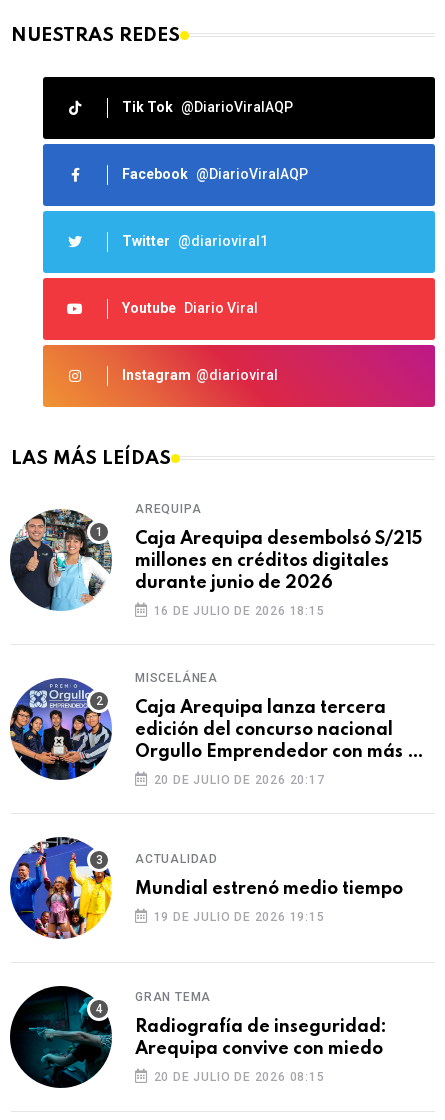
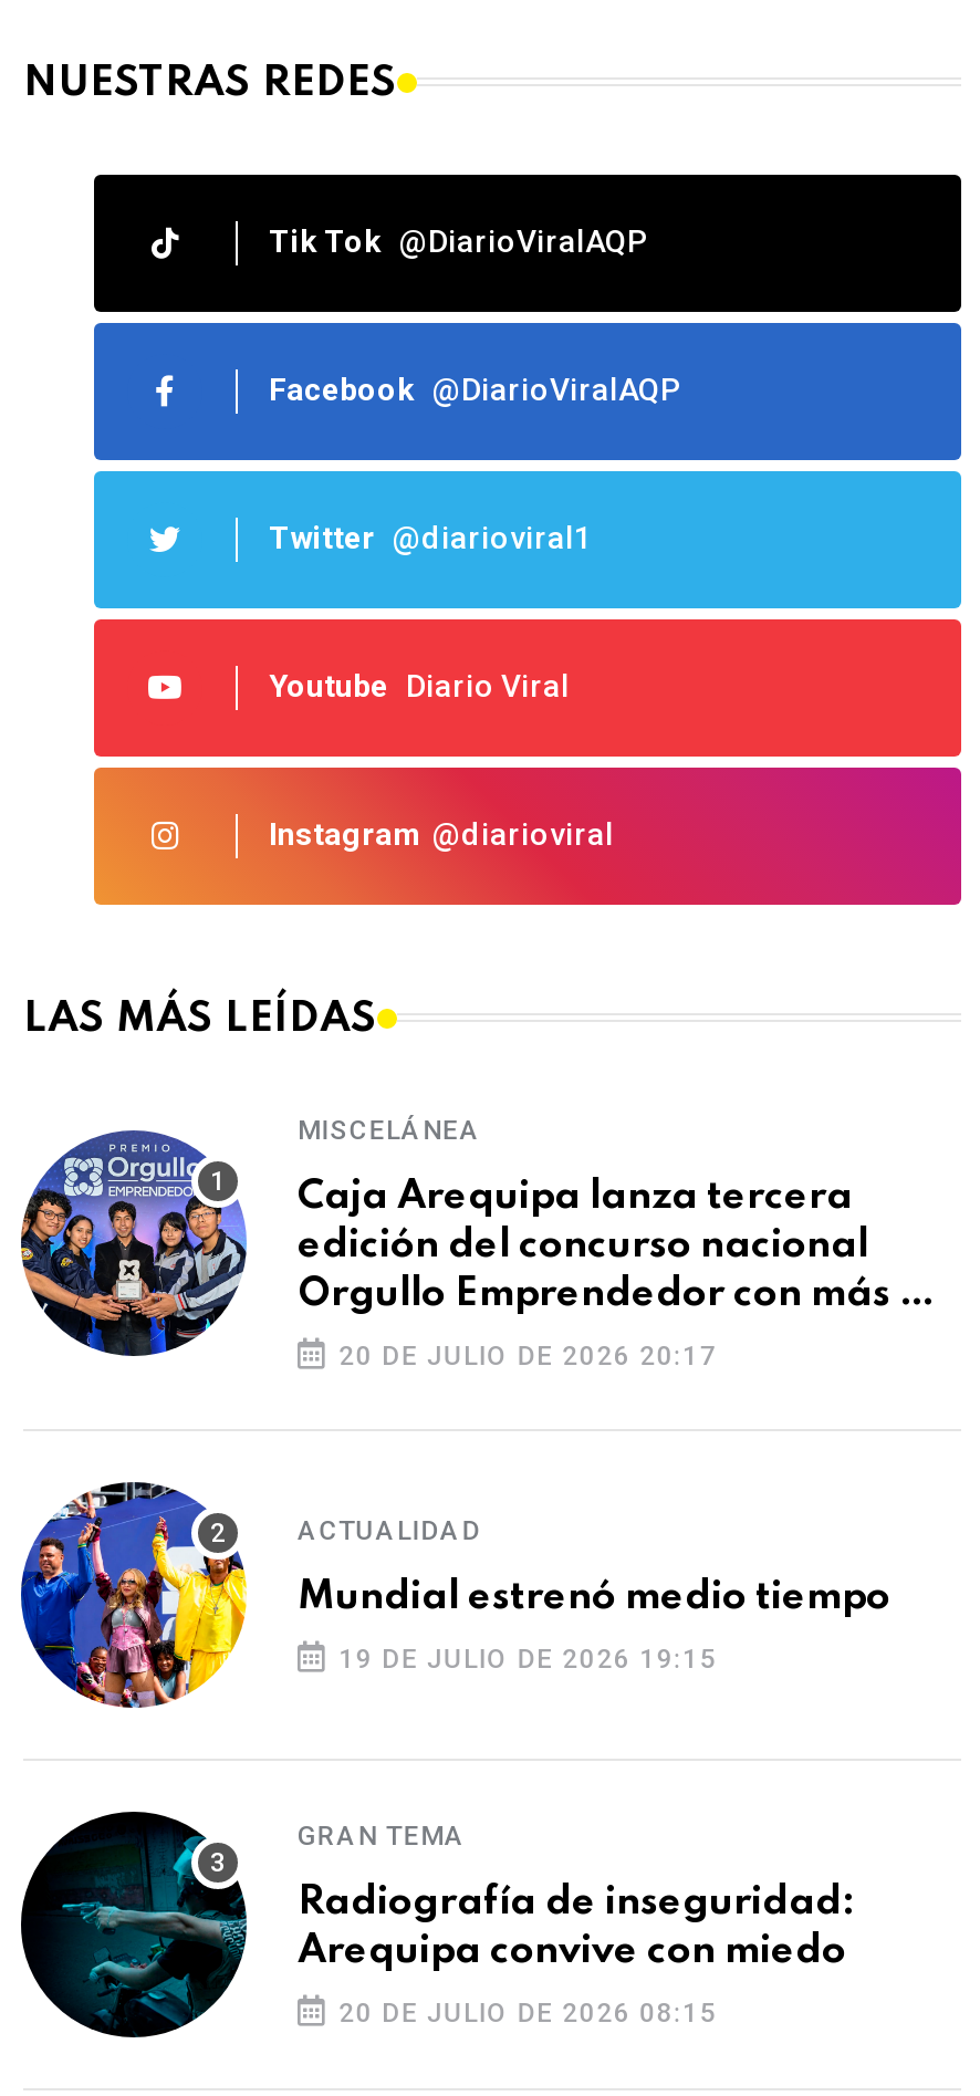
- [image]
- AREQUIPA
- Caja Arequipa desembolsó S/215
- millones en créditos digitales
- durante junio de 2026
- 16 DE JULIO DE 2026 18:15
